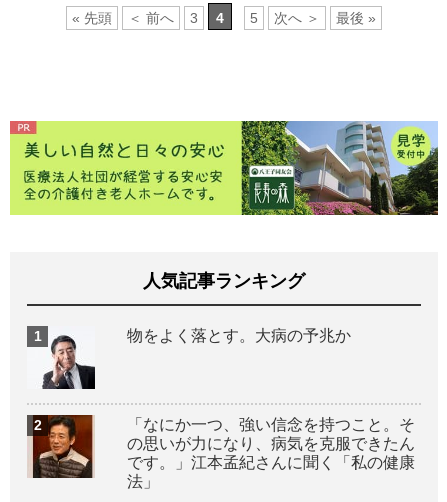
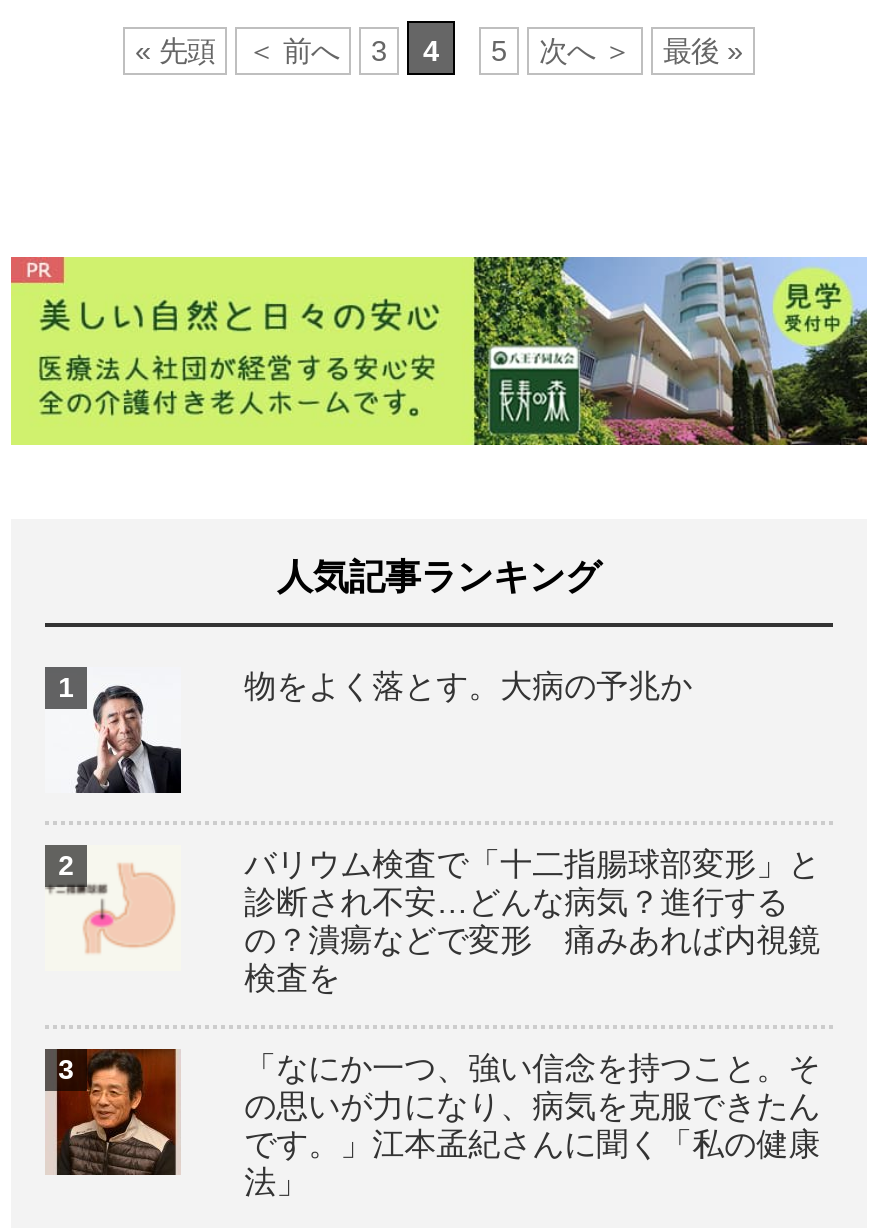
+ [image]
+ バリウム検査で「十二指腸球部変形」と
+ 診断され不安…どんな病気？進行する
+ の？潰瘍などで変形 痛みあれば内視鏡
+ 検査を
